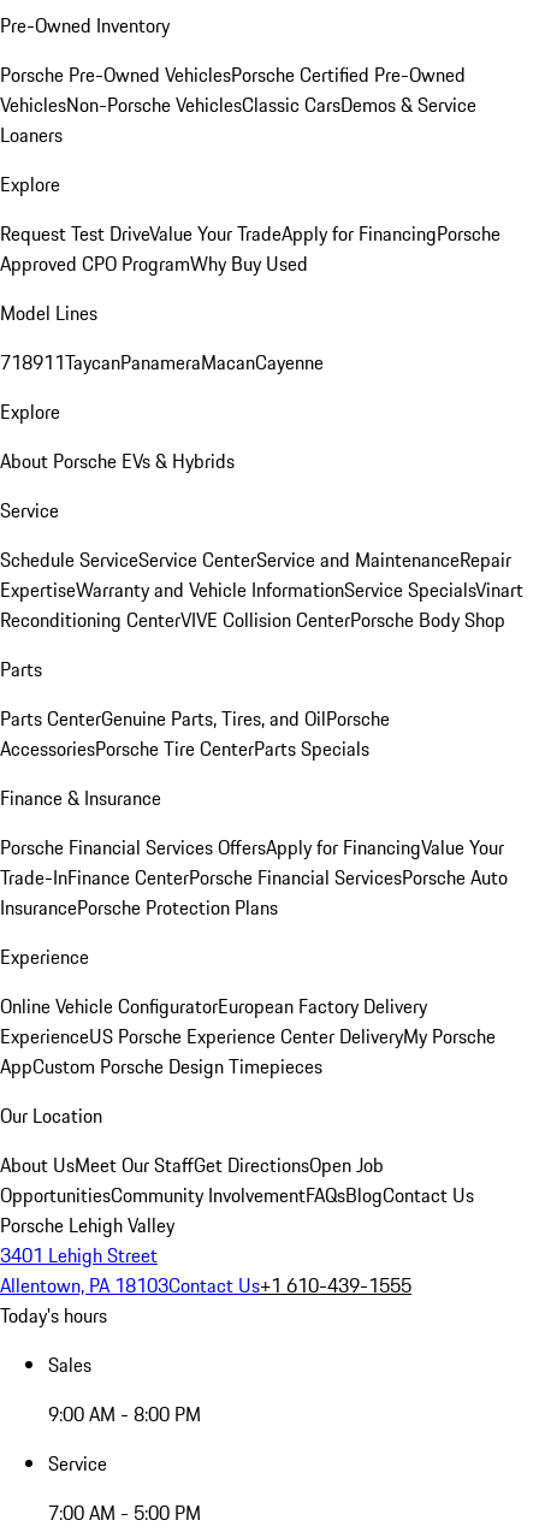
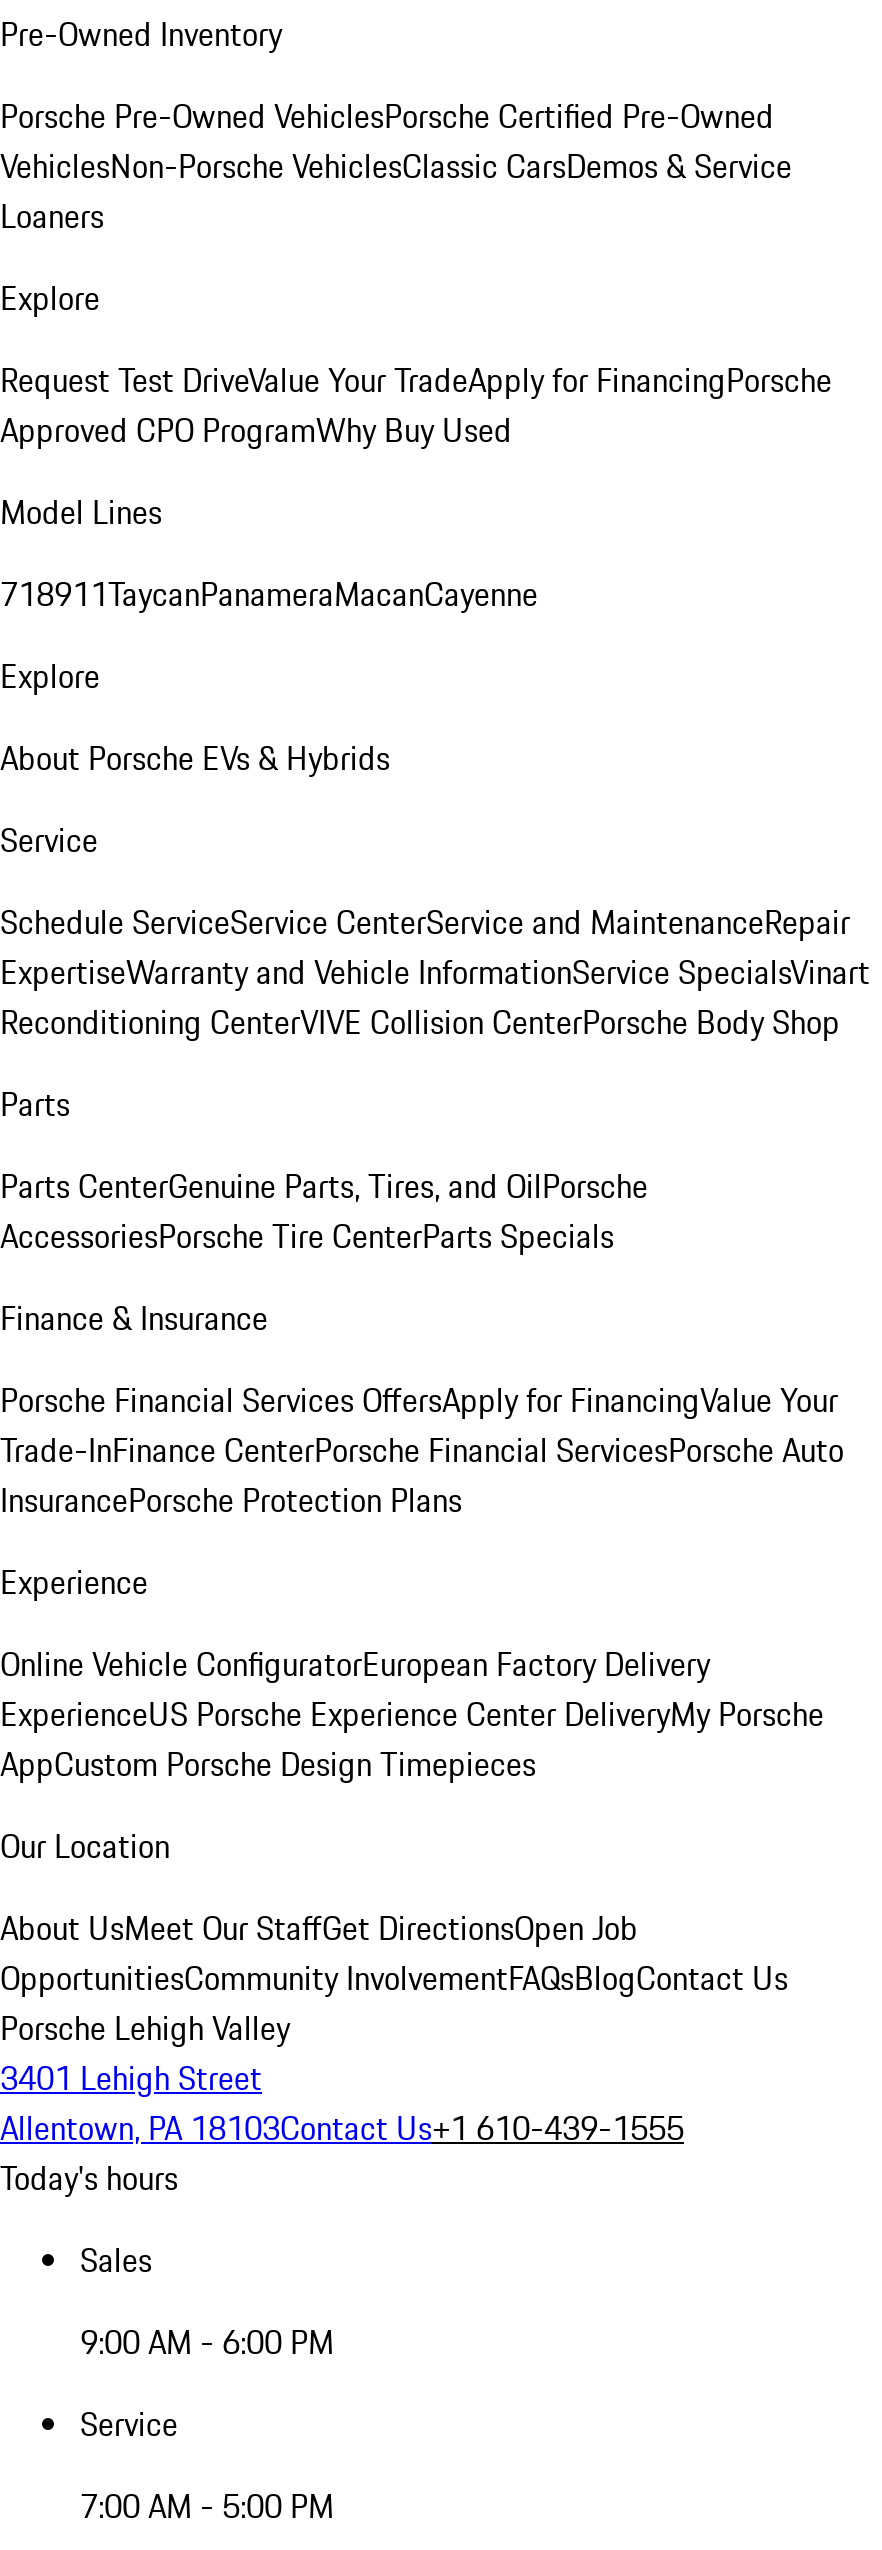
- 9:00 AM - 8:00 PM
+ 9:00 AM - 6:00 PM
